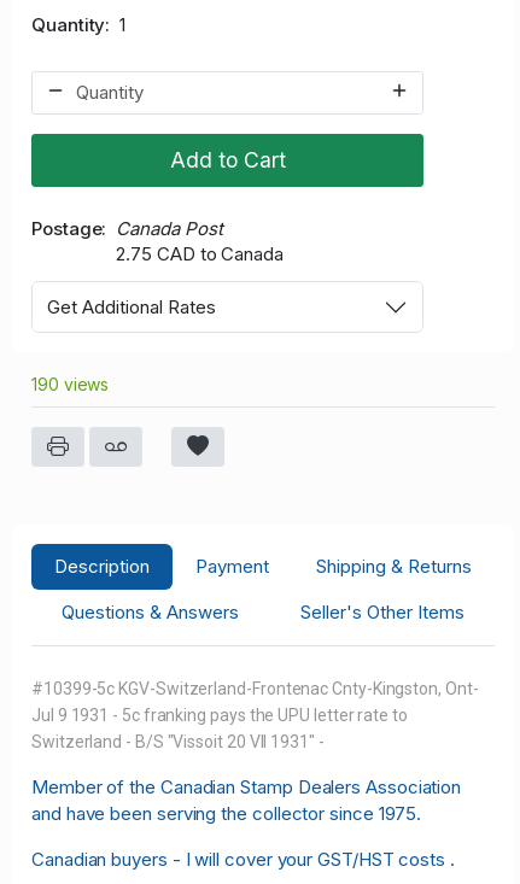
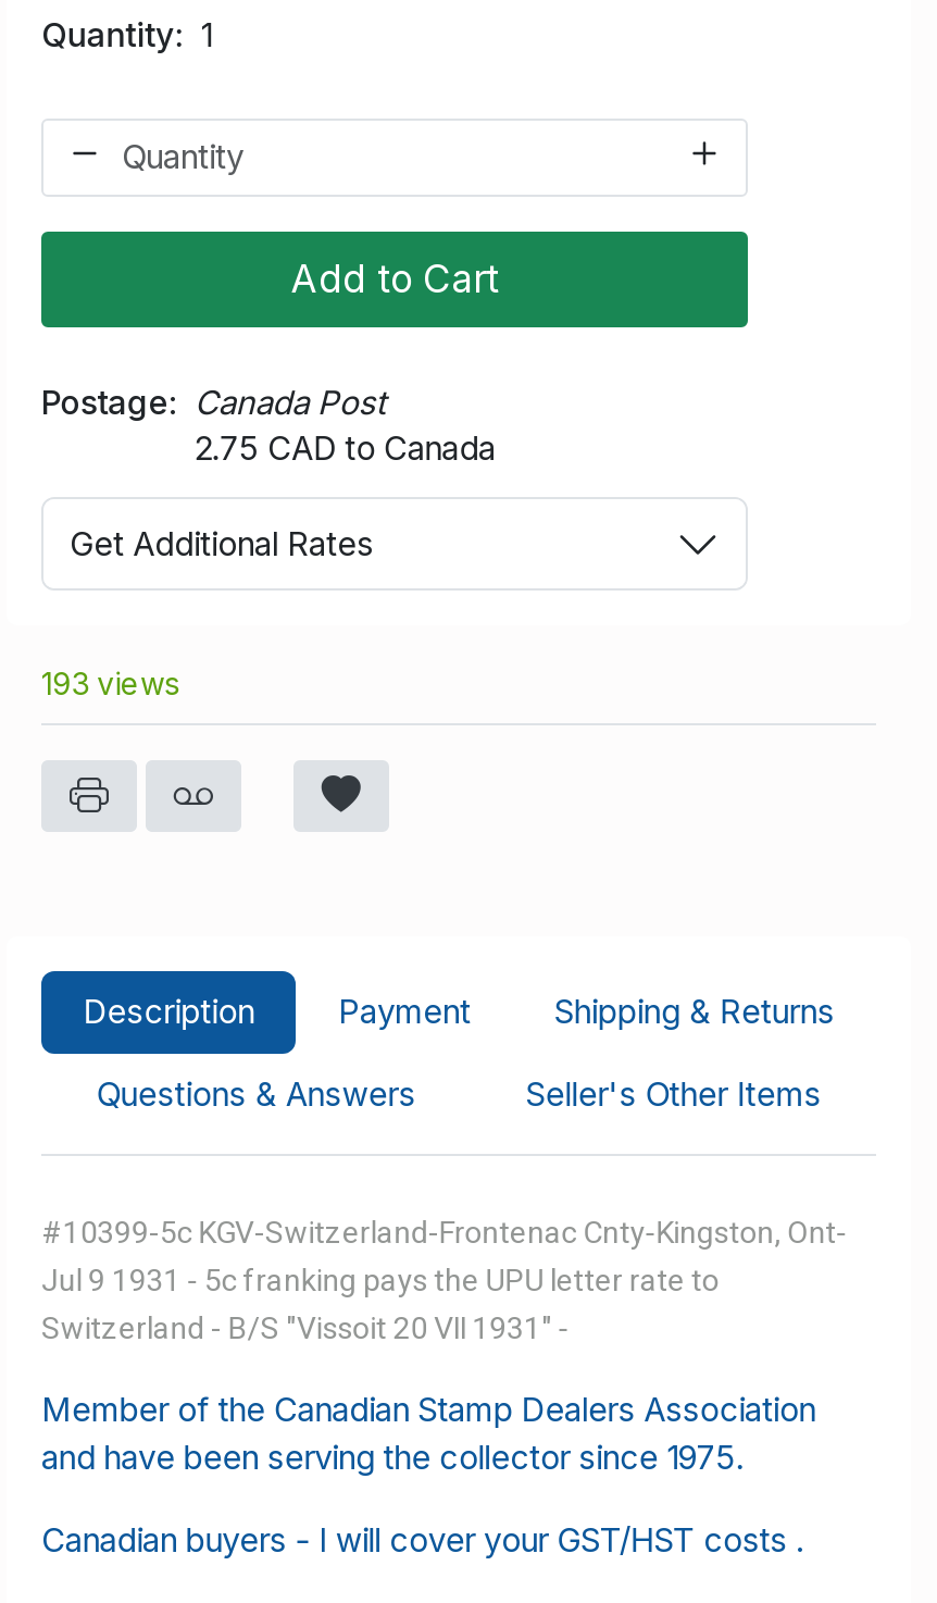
- 190 views
+ 193 views
